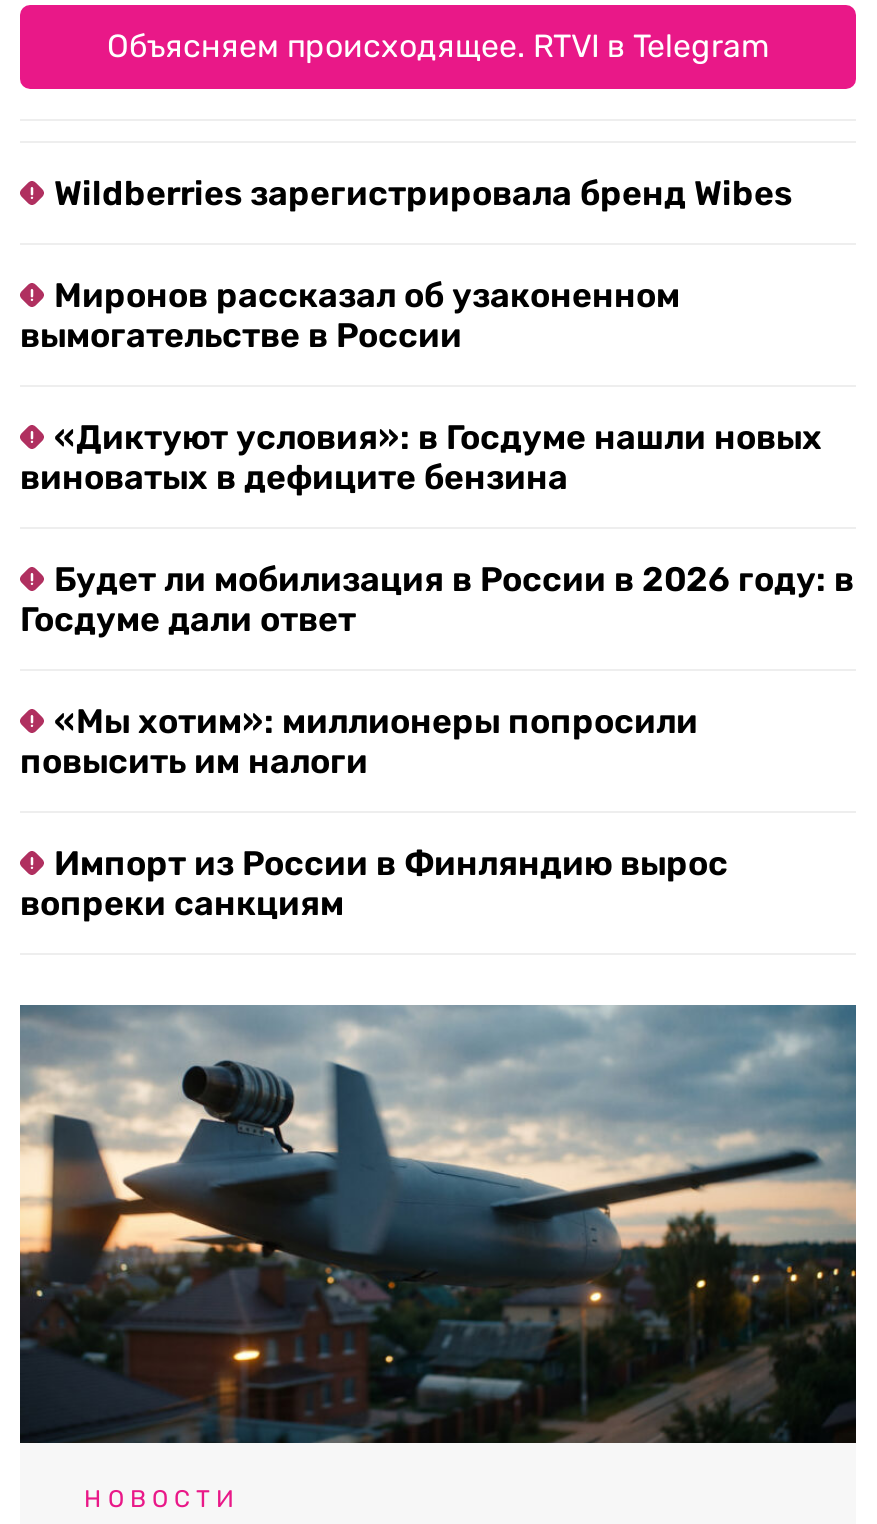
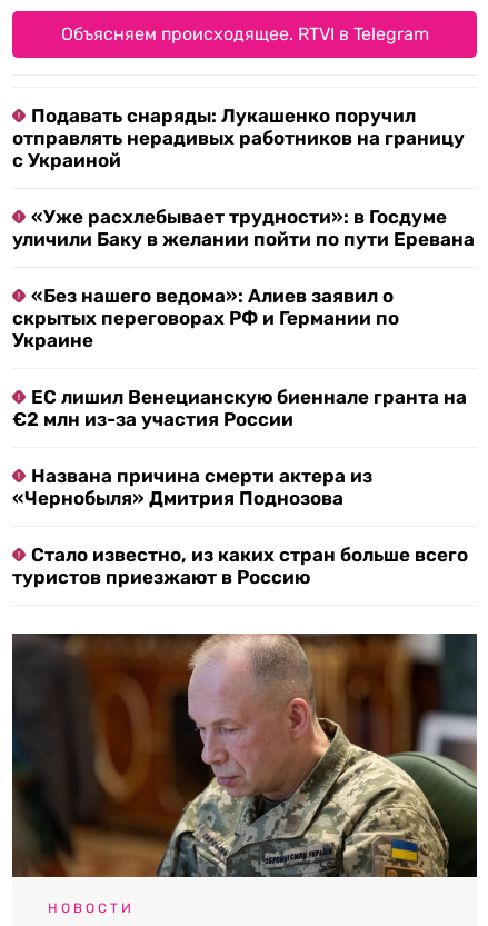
- Wildberries зарегистрировала бренд Wibes
+ Подавать снаряды: Лукашенко поручил
+ отправлять нерадивых работников на границу
+ с Украиной

- Миронов рассказал об узаконенном
- вымогательстве в России
+ «Уже расхлебывает трудности»: в Госдуме
+ уличили Баку в желании пойти по пути Еревана

- «Диктуют условия»: в Госдуме нашли новых
- виноватых в дефиците бензина
+ «Без нашего ведома»: Алиев заявил о
+ скрытых переговорах РФ и Германии по
+ Украине

- Будет ли мобилизация в России в 2026 году: в
- Госдуме дали ответ
+ ЕС лишил Венецианскую биеннале гранта на
+ €2 млн из-за участия России

- «Мы хотим»: миллионеры попросили
- повысить им налоги
+ Названа причина смерти актера из
+ «Чернобыля» Дмитрия Поднозова

- Импорт из России в Финляндию вырос
- вопреки санкциям
+ Стало известно, из каких стран больше всего
+ туристов приезжают в Россию

- [image]
+ [image]
